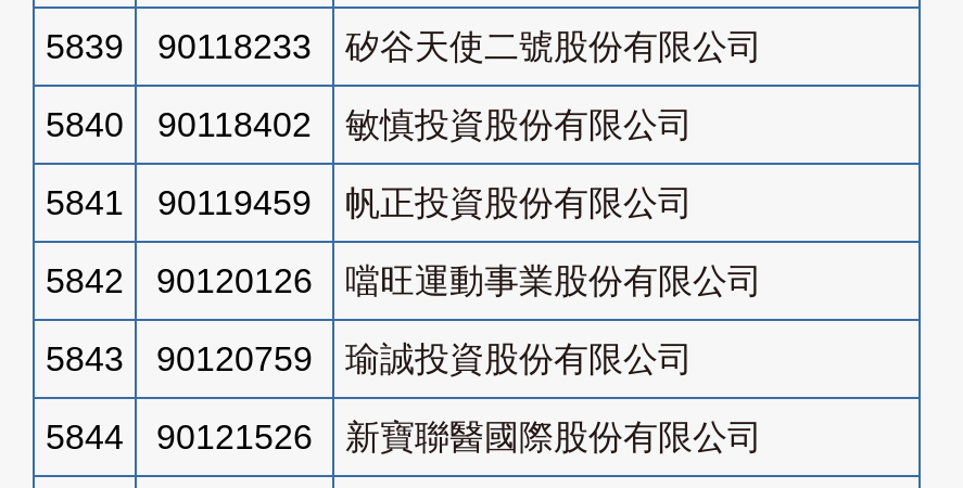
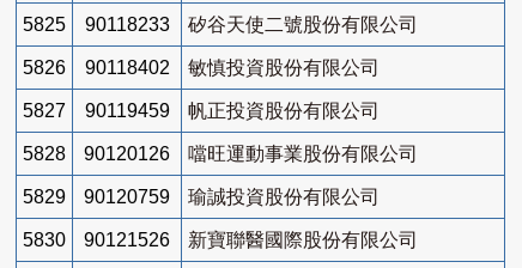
- 5839 90118233 矽谷天使二號股份有限公司
+ 5825 90118233 矽谷天使二號股份有限公司

- 5840 90118402 敏慎投資股份有限公司
+ 5826 90118402 敏慎投資股份有限公司

- 5841 90119459 帆正投資股份有限公司
+ 5827 90119459 帆正投資股份有限公司

- 5842 90120126 噹旺運動事業股份有限公司
+ 5828 90120126 噹旺運動事業股份有限公司

- 5843 90120759 瑜誠投資股份有限公司
+ 5829 90120759 瑜誠投資股份有限公司

- 5844 90121526 新寶聯醫國際股份有限公司
+ 5830 90121526 新寶聯醫國際股份有限公司
